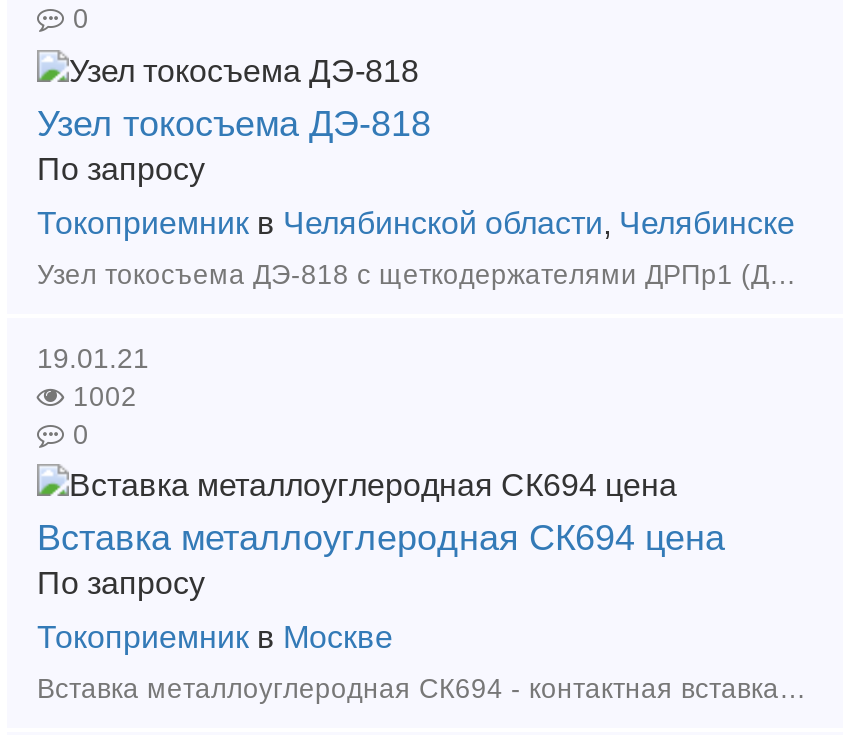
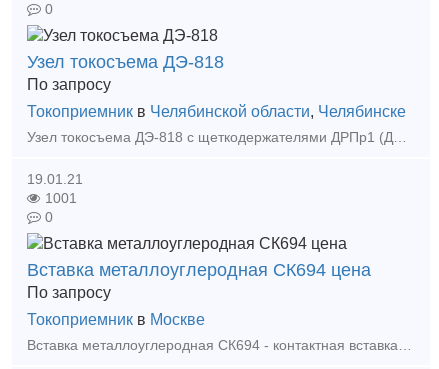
- 1002
+ 1001
